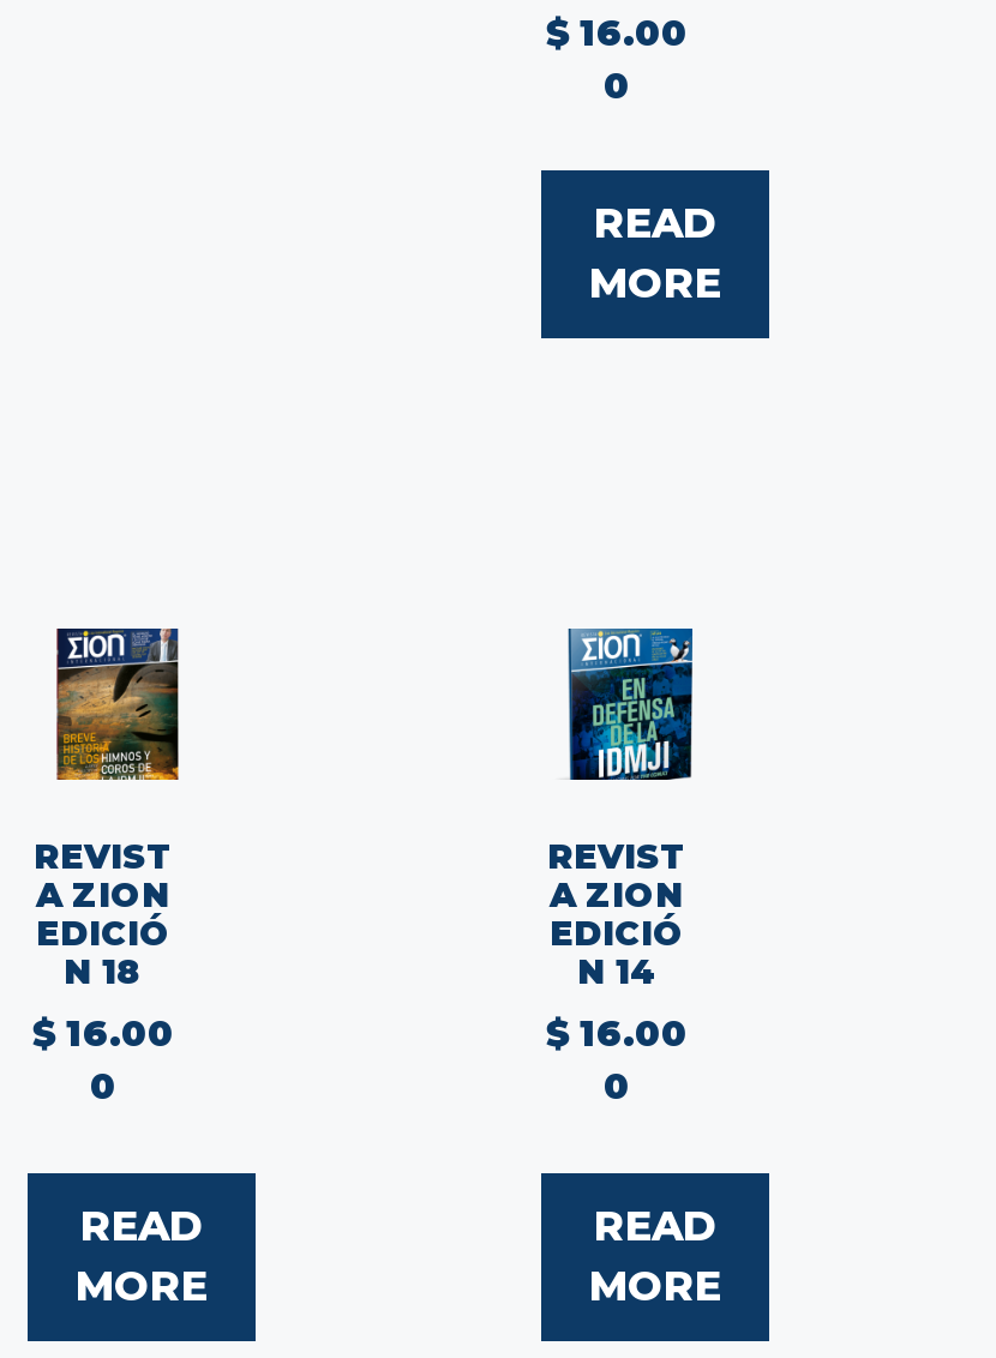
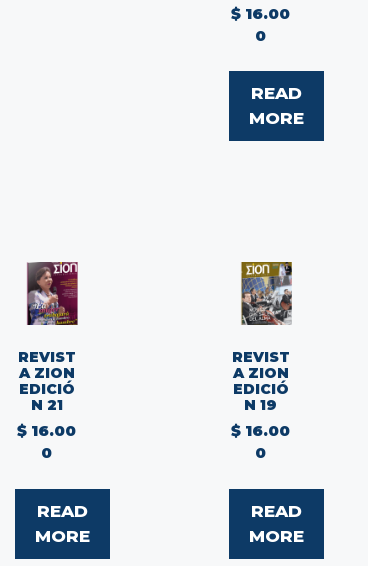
- [image]
+ [image]

- [image]
+ [image]

- N 18
+ N 21

- N 14
+ N 19
